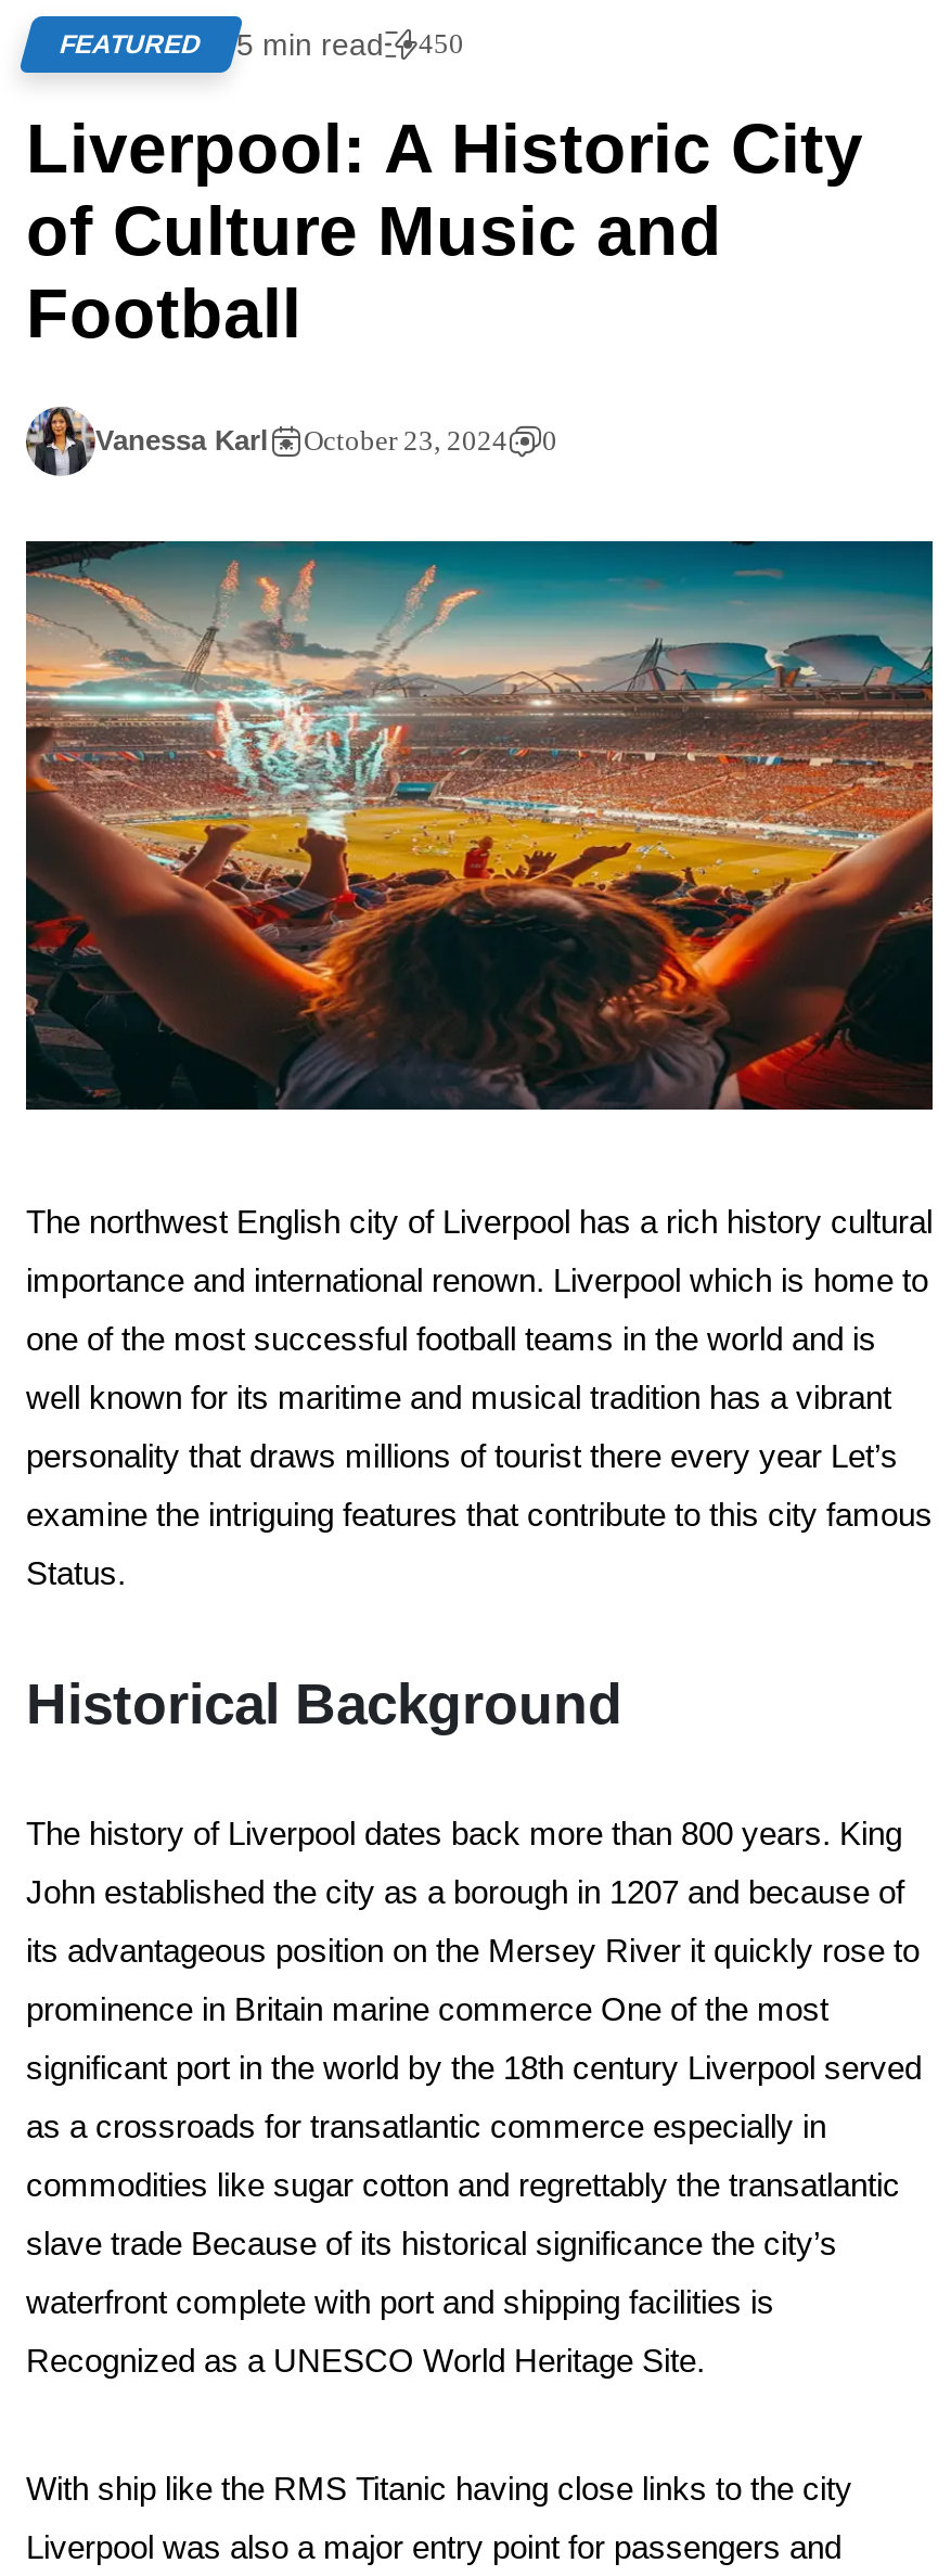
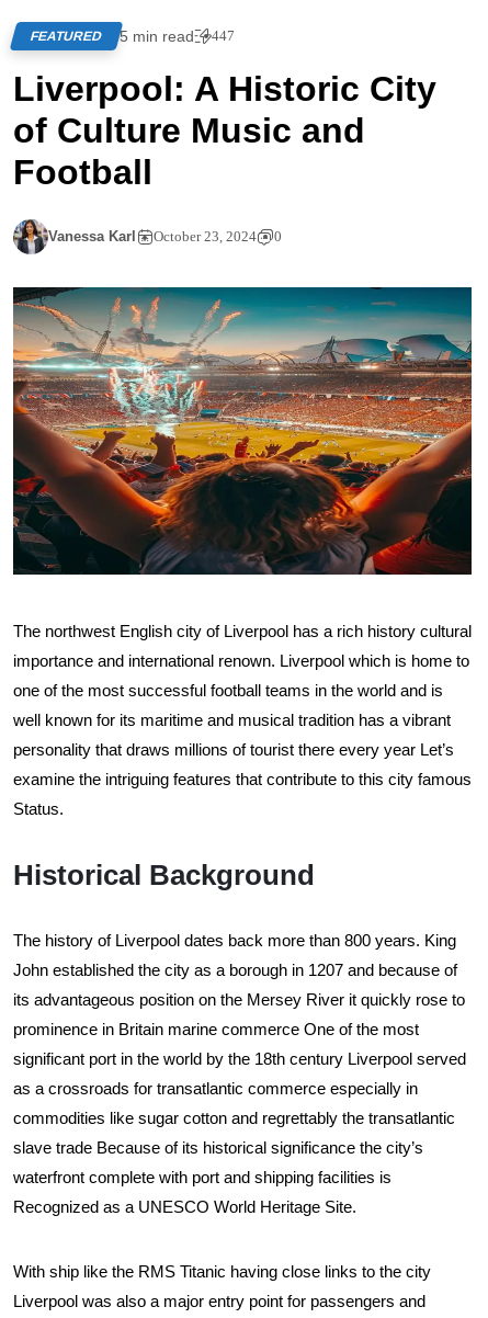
- FEATURED 5 min read 450
+ FEATURED 5 min read 447
